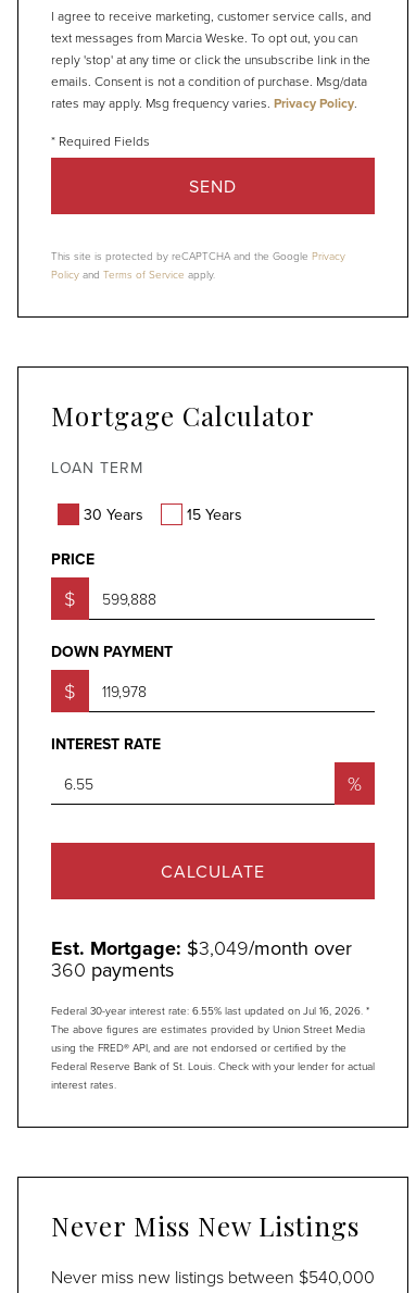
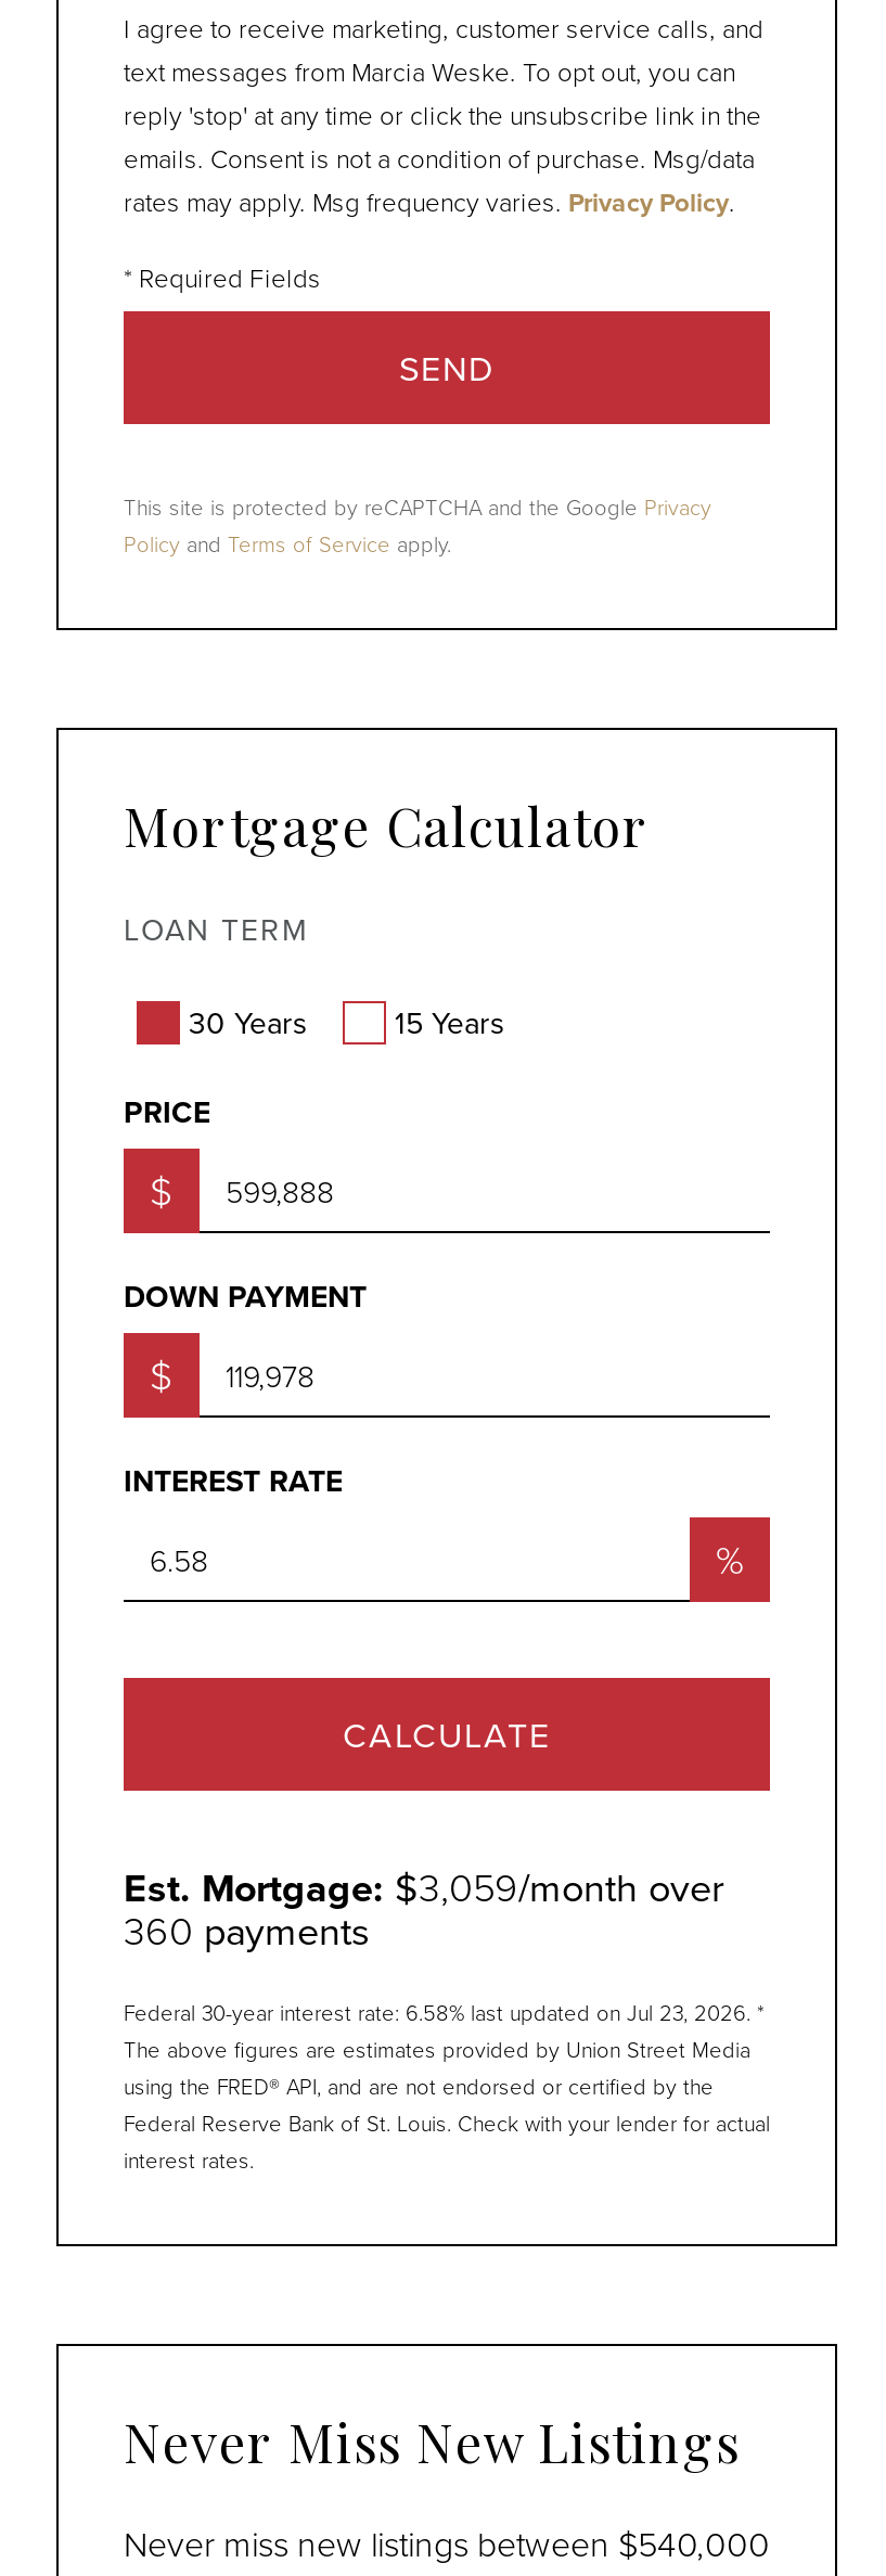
- Est. Mortgage: $3,049/month over
+ Est. Mortgage: $3,059/month over

- Federal 30-year interest rate: 6.55% last updated on Jul 16, 2026. *
+ Federal 30-year interest rate: 6.58% last updated on Jul 23, 2026. *
